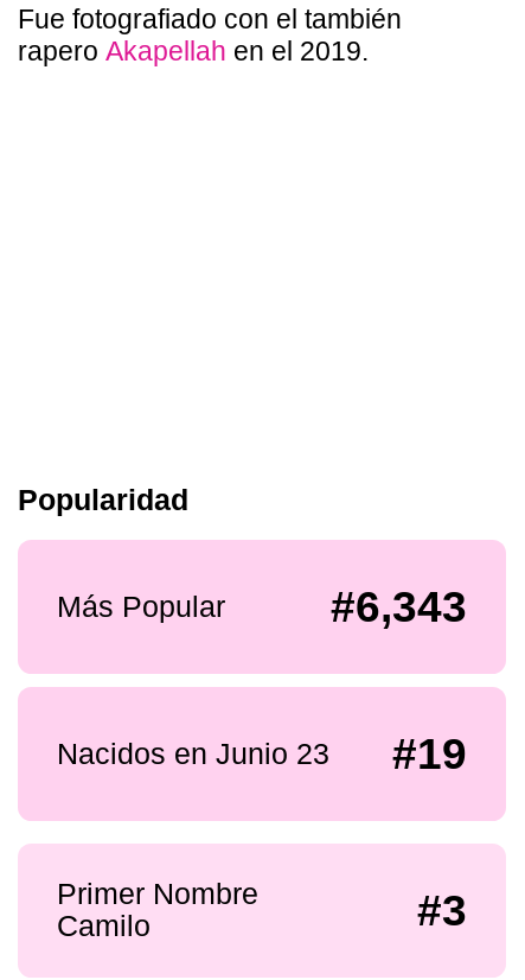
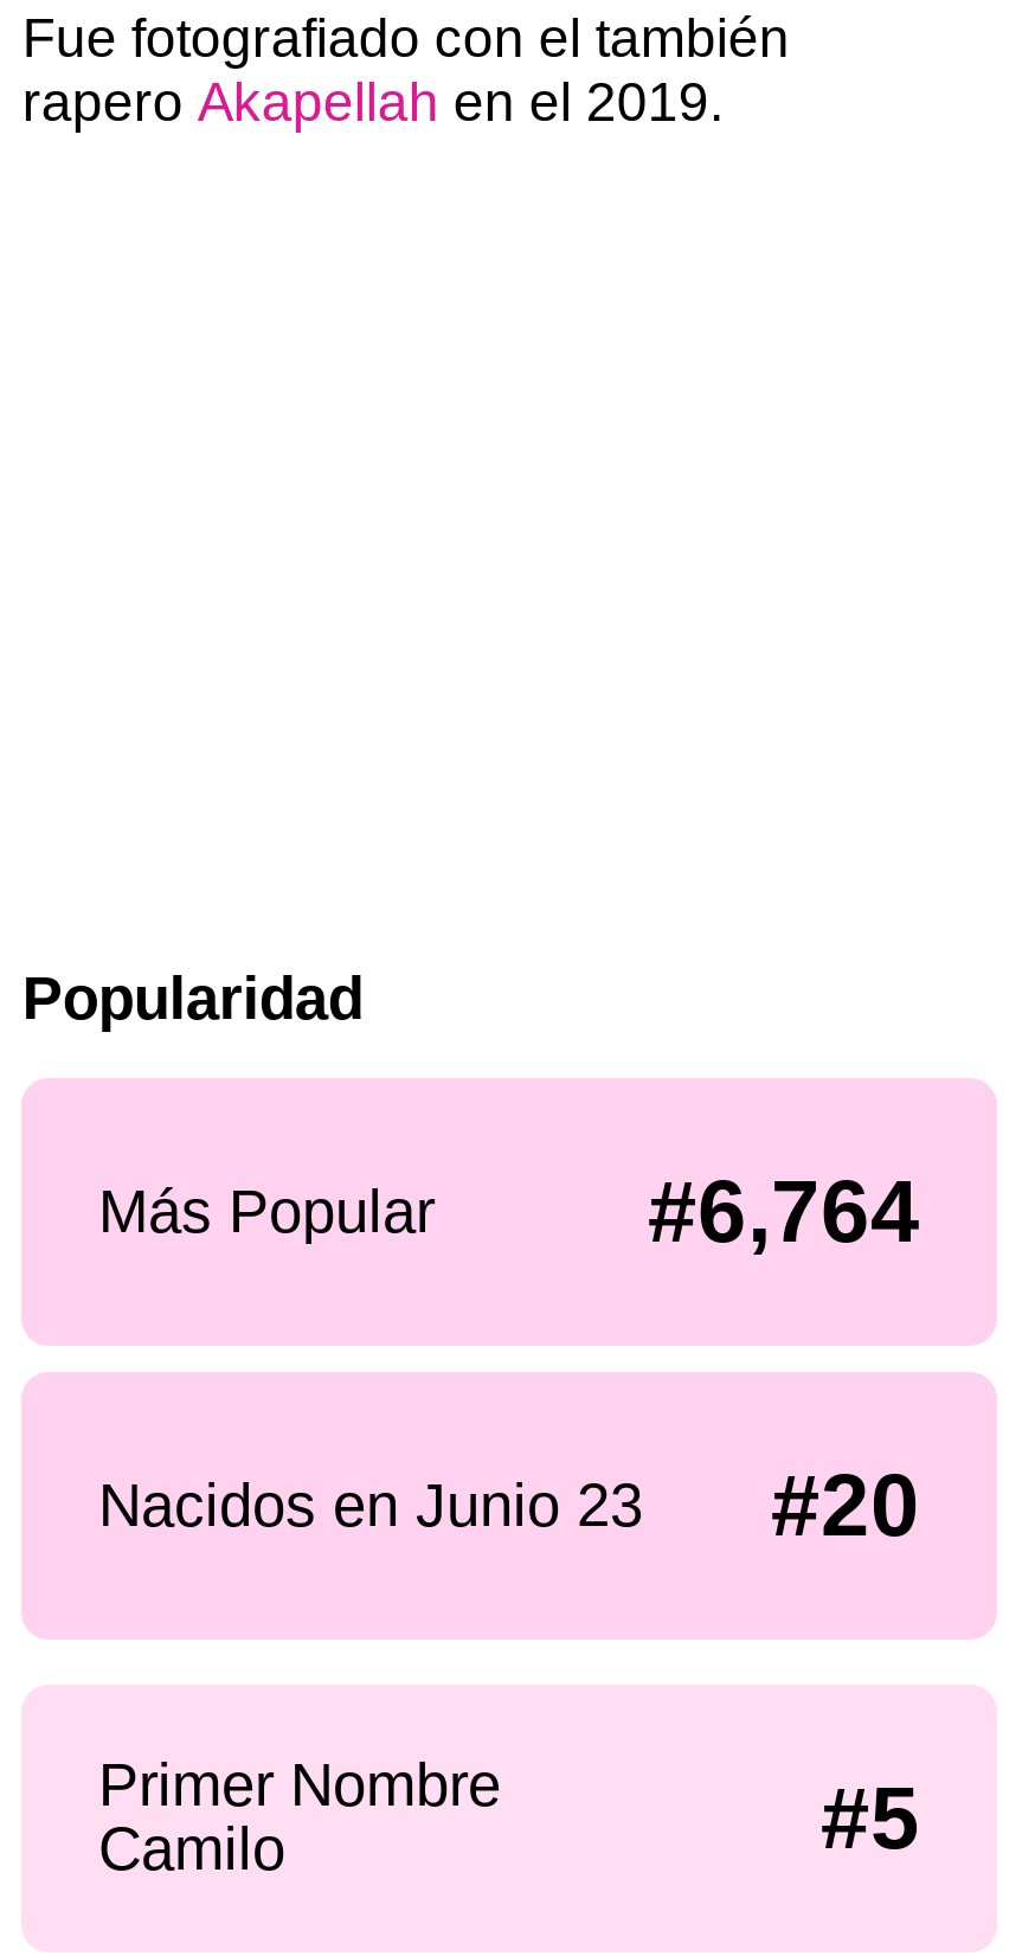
- #6,343
+ #6,764

- Nacidos en Junio 23 #19
+ Nacidos en Junio 23 #20

- #3
+ #5
